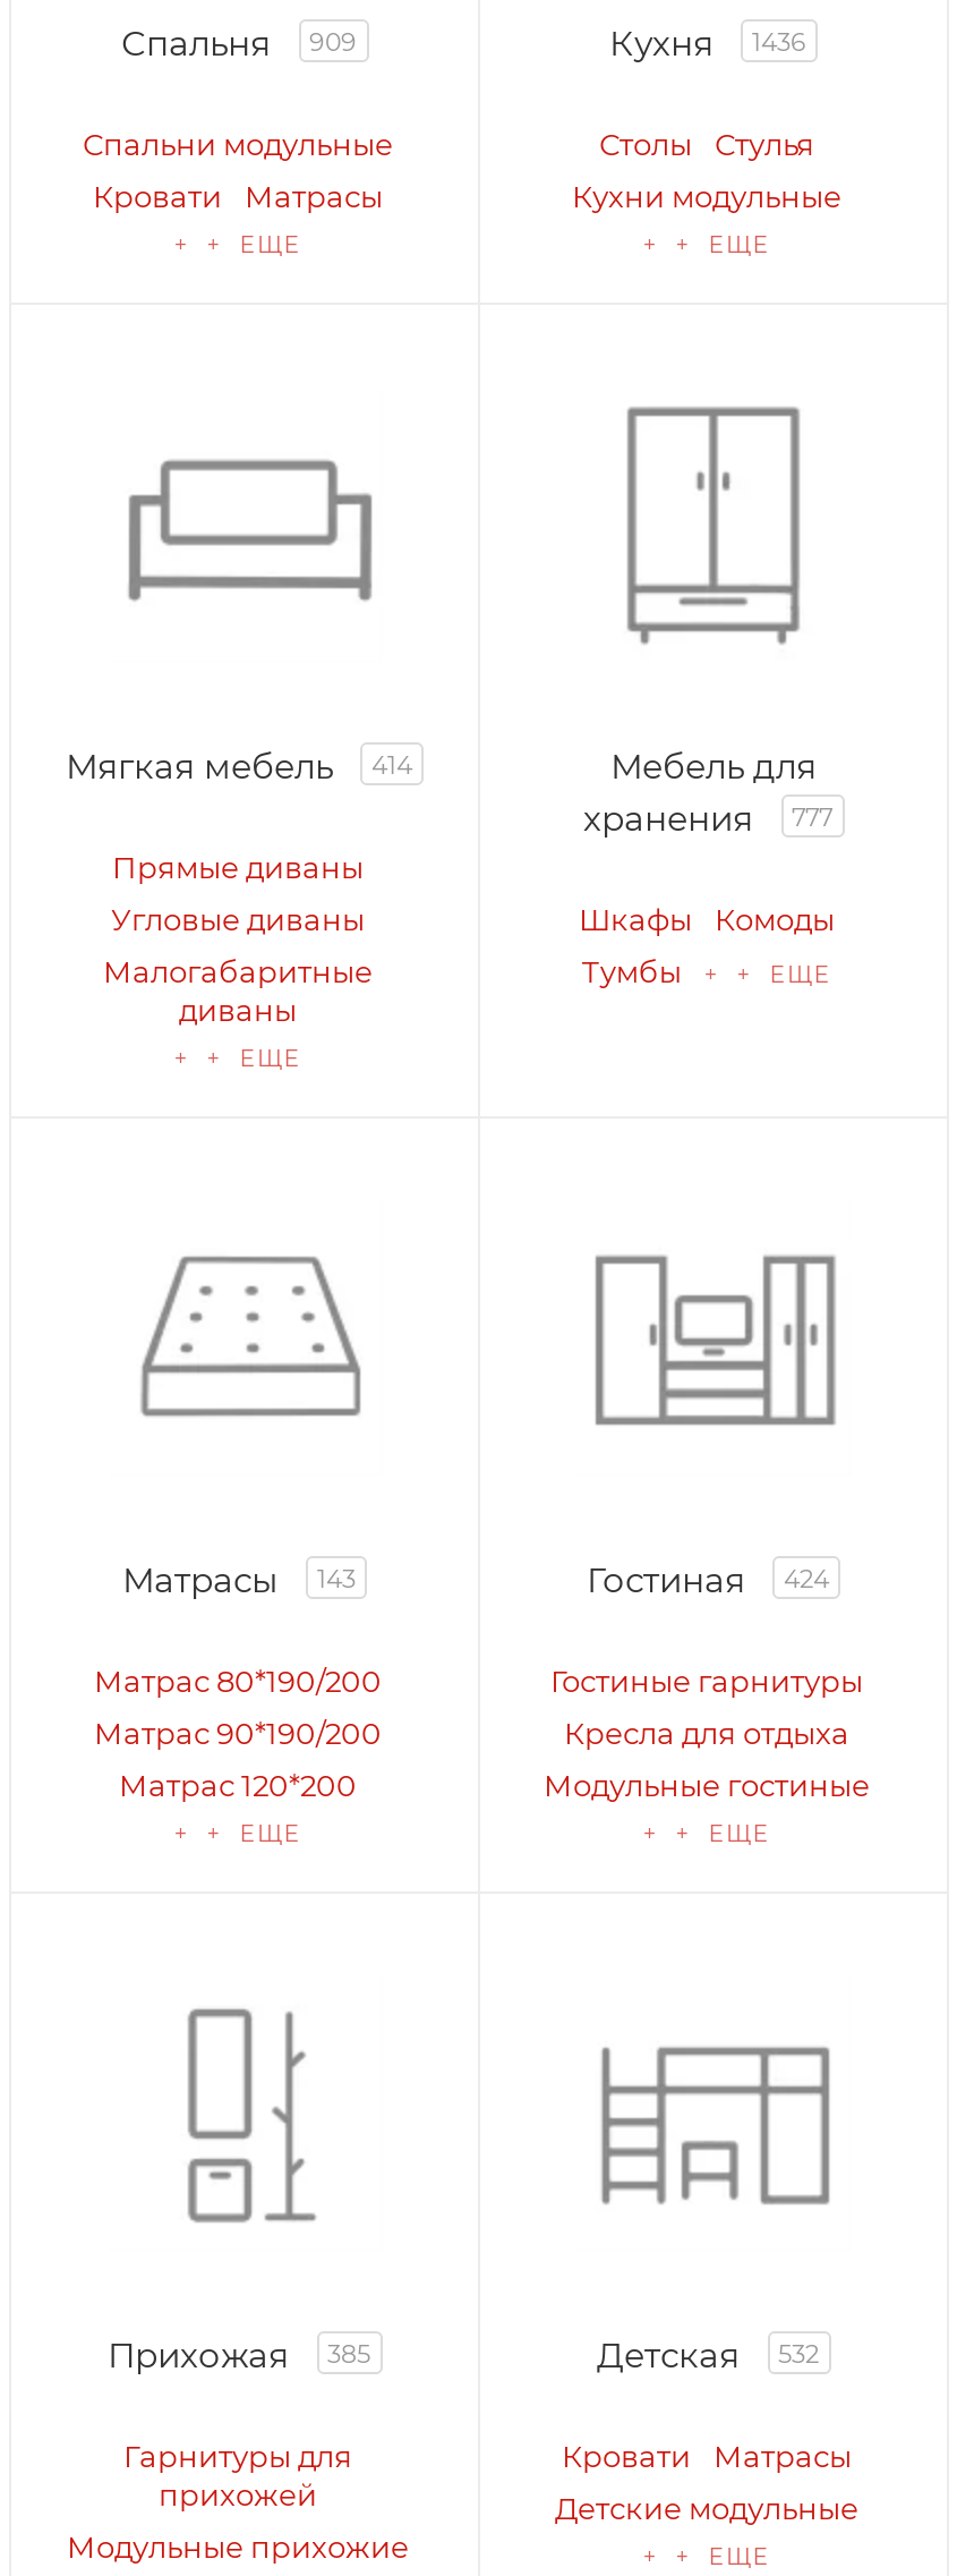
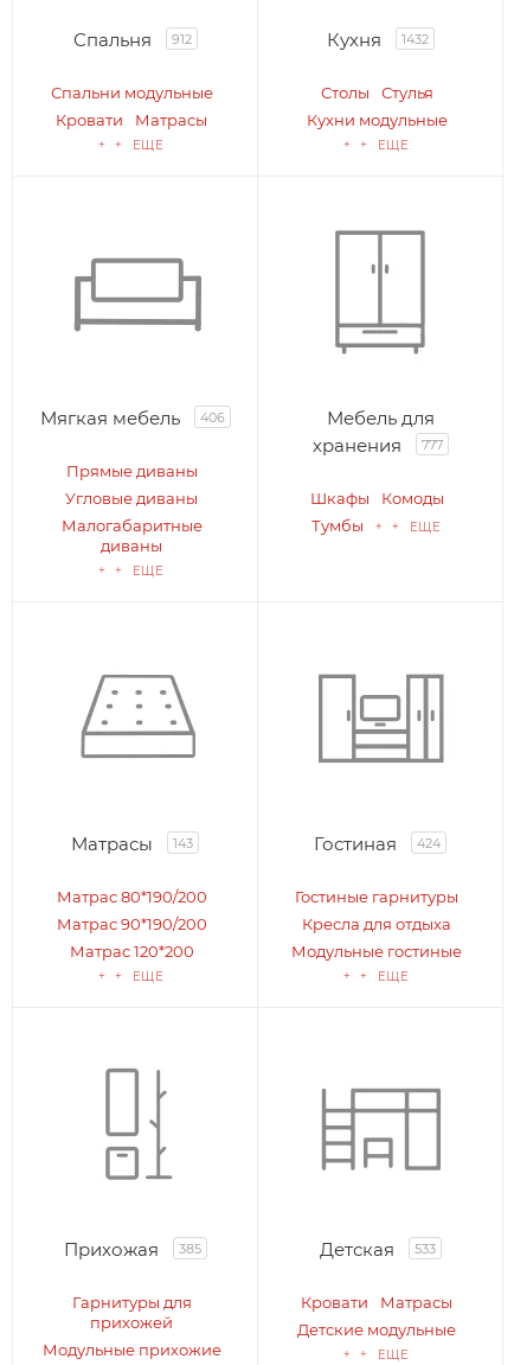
- Спальня 909
+ Спальня 912

- Кухня 1436
+ Кухня 1432

- Мягкая мебель 414
+ Мягкая мебель 406

- Детская 532
+ Детская 533
